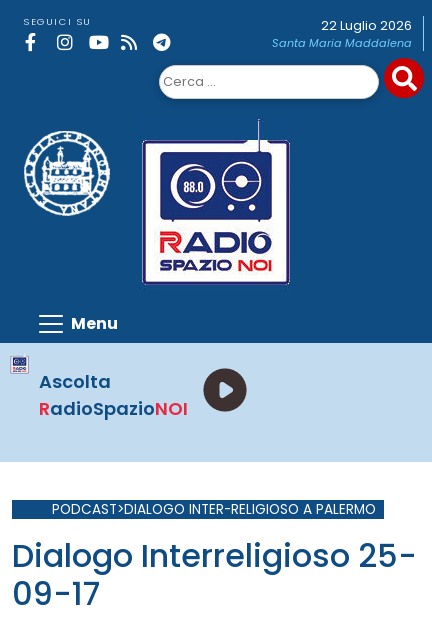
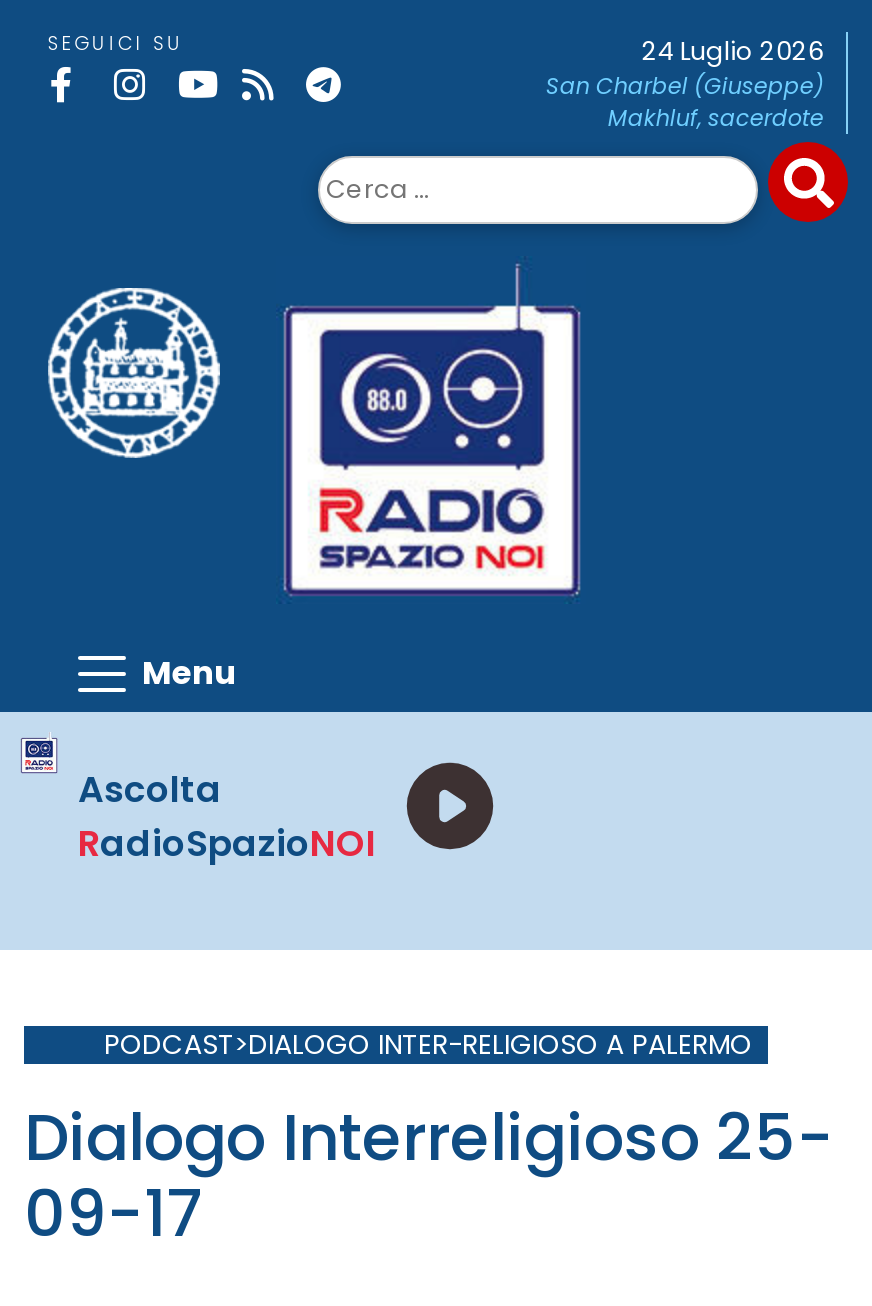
- 22 Luglio 2026
- Santa Maria Maddalena
+ 24 Luglio 2026
+ San Charbel (Giuseppe)
+ Makhluf, sacerdote
